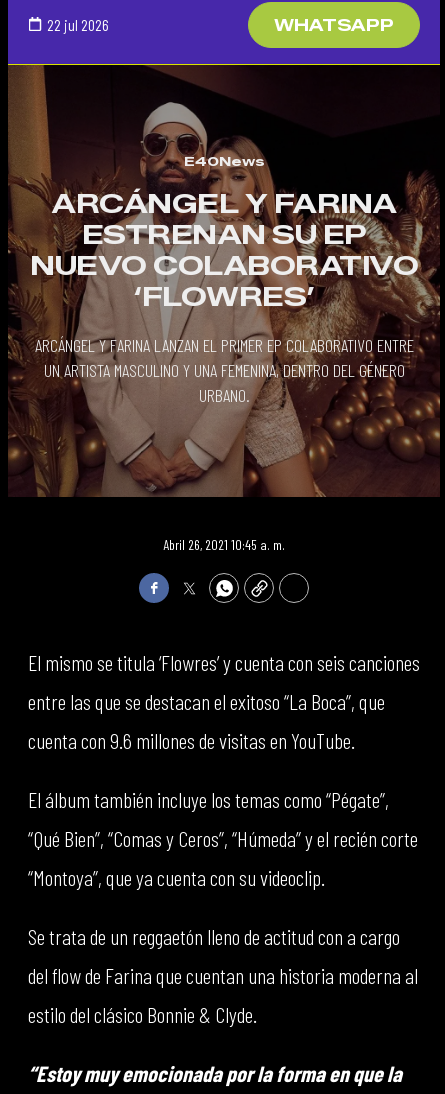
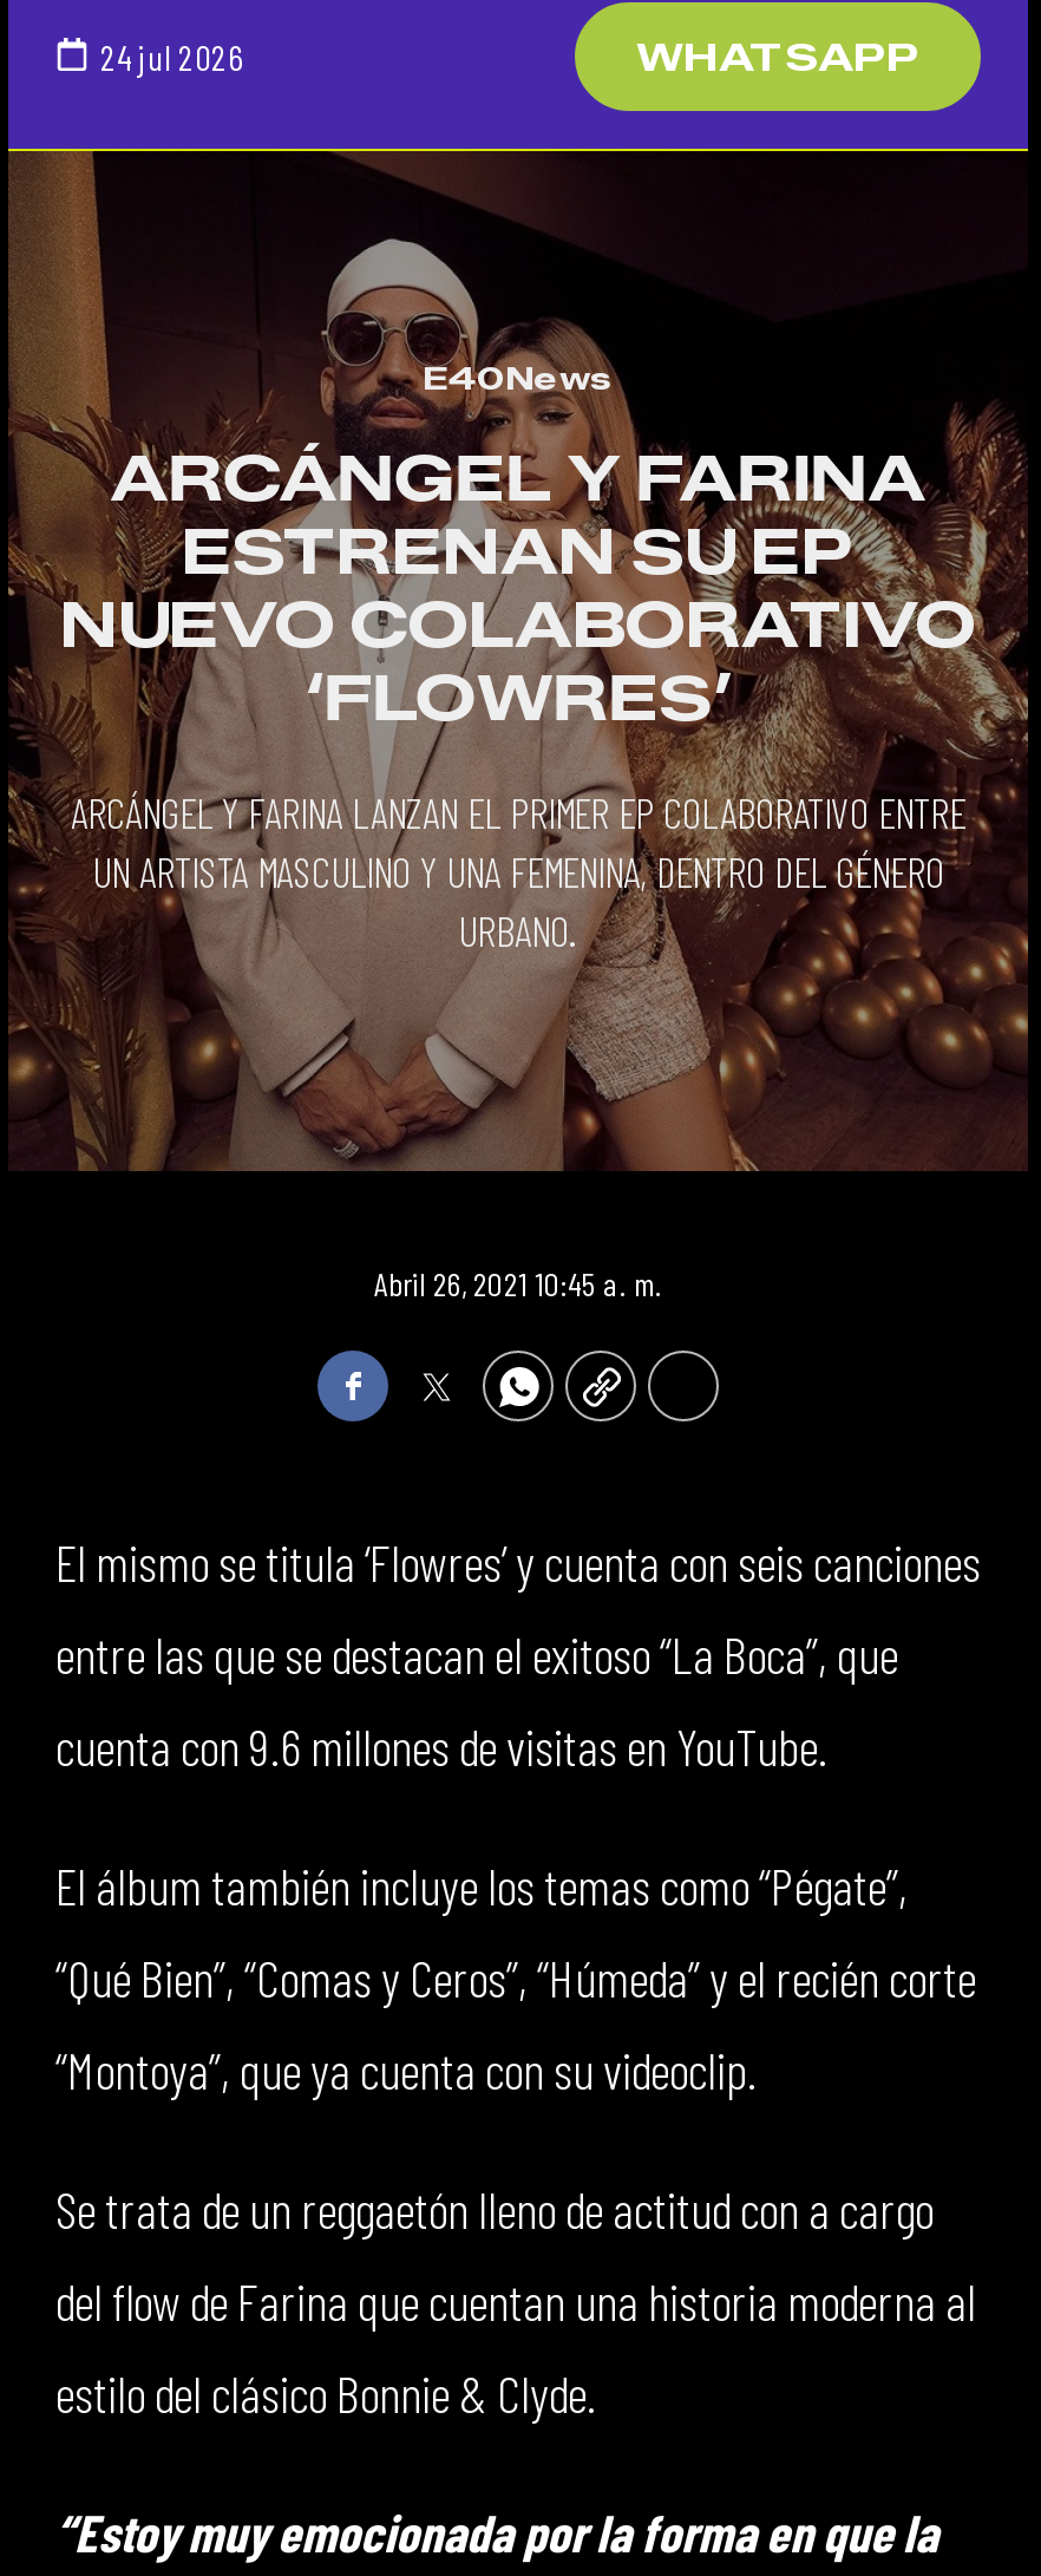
- 22 jul 2026
+ 24 jul 2026
